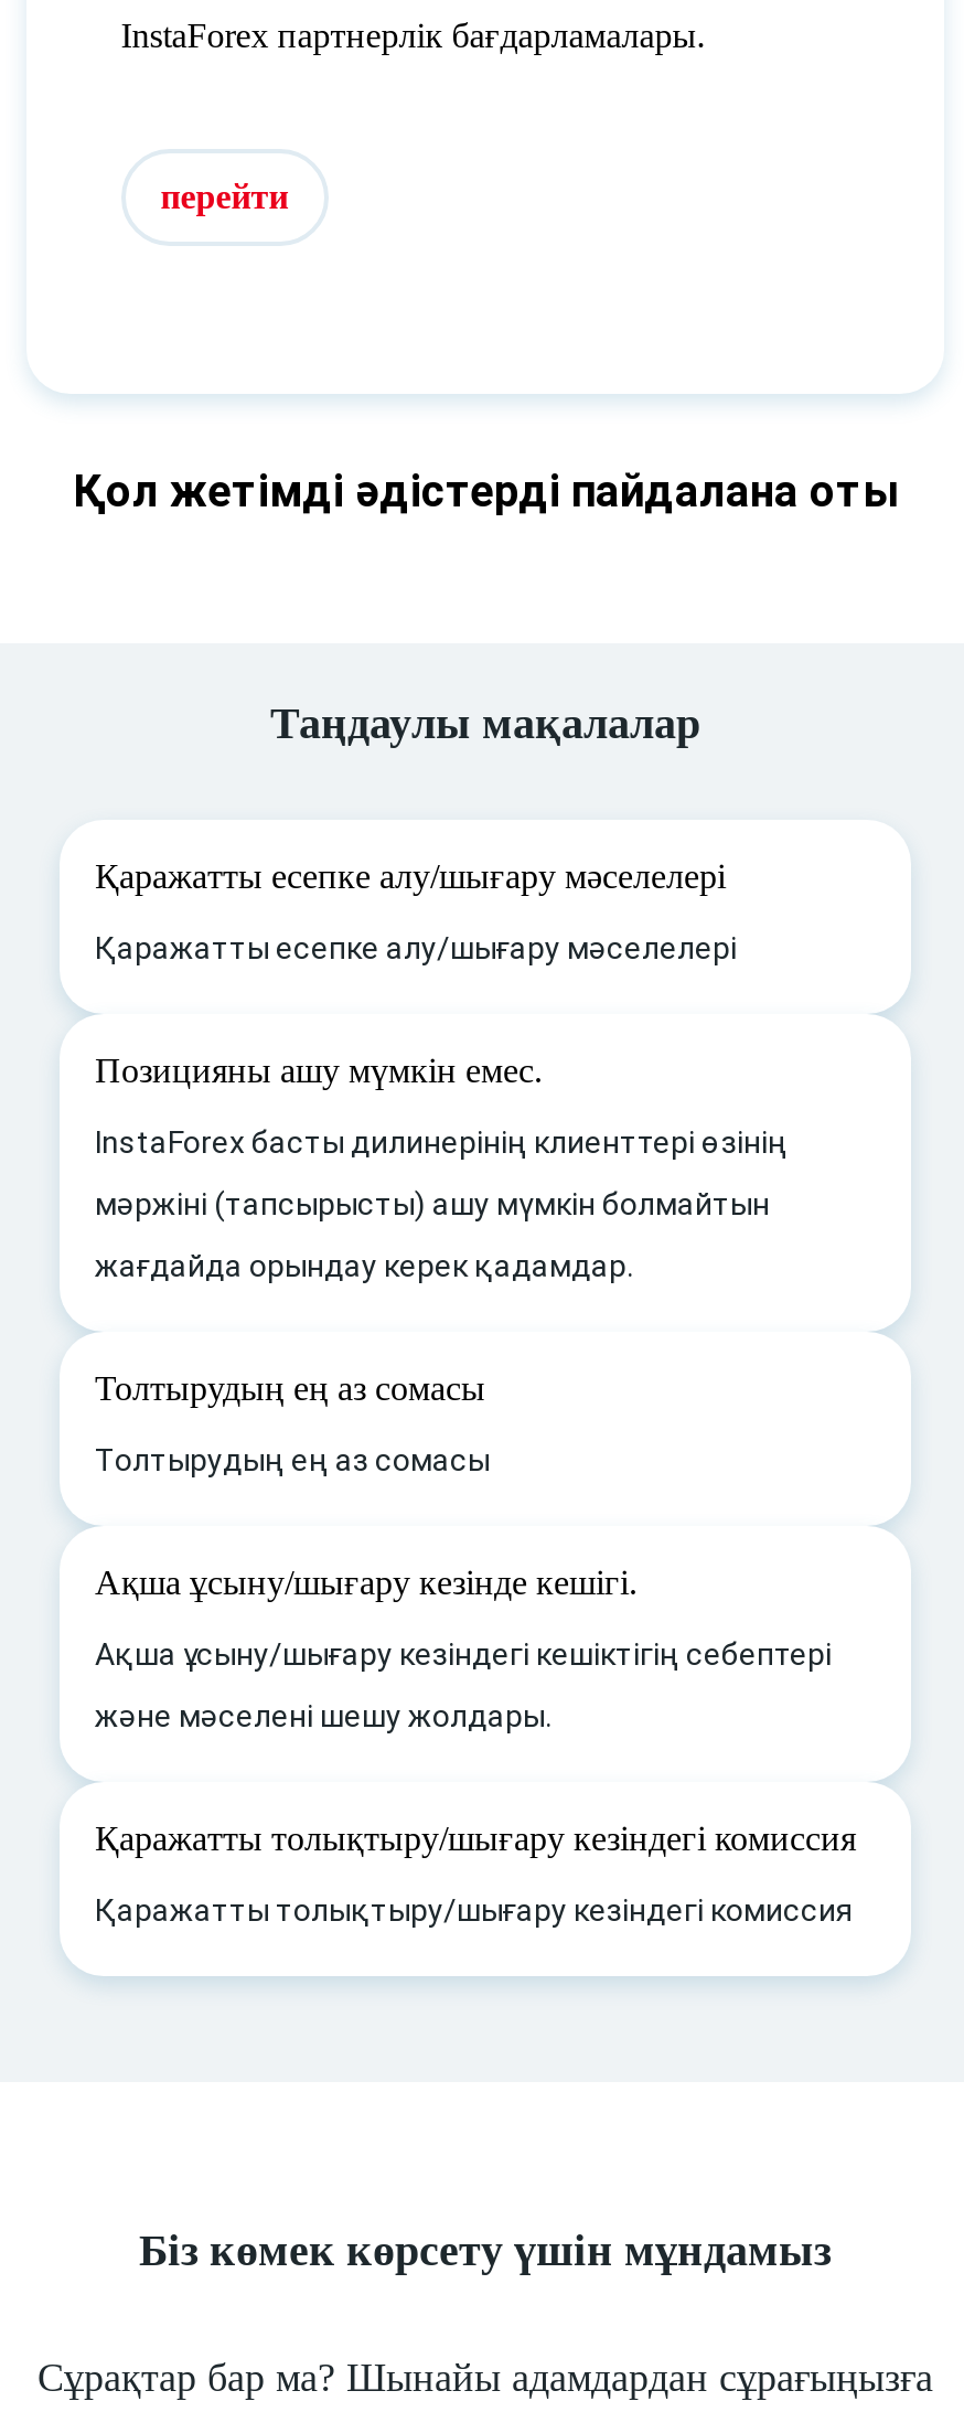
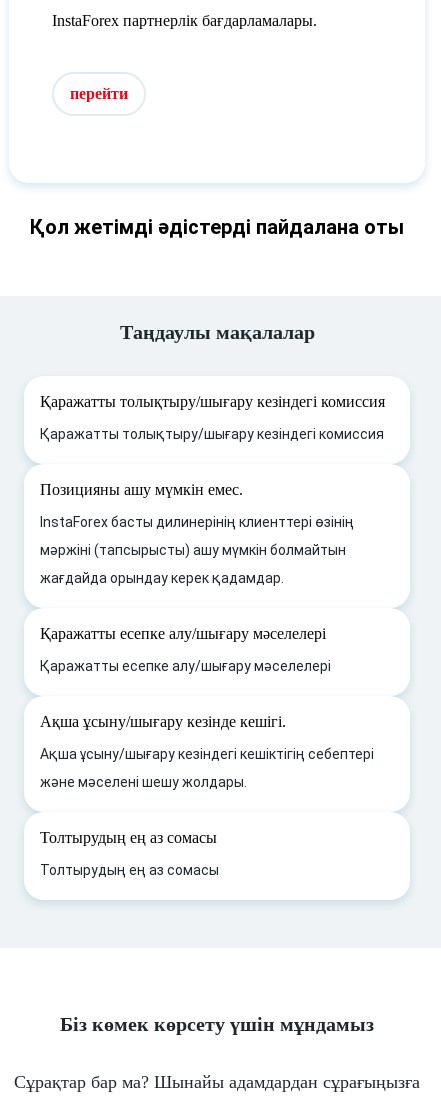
- Қаражатты есепке алу/шығару мәселелері
+ Қаражатты толықтыру/шығару кезіндегі комиссия

- Қаражатты есепке алу/шығару мәселелері
+ Қаражатты толықтыру/шығару кезіндегі комиссия

- Толтырудың ең аз сомасы
+ Қаражатты есепке алу/шығару мәселелері

- Толтырудың ең аз сомасы
+ Қаражатты есепке алу/шығару мәселелері

- Қаражатты толықтыру/шығару кезіндегі комиссия
+ Толтырудың ең аз сомасы

- Қаражатты толықтыру/шығару кезіндегі комиссия
+ Толтырудың ең аз сомасы
